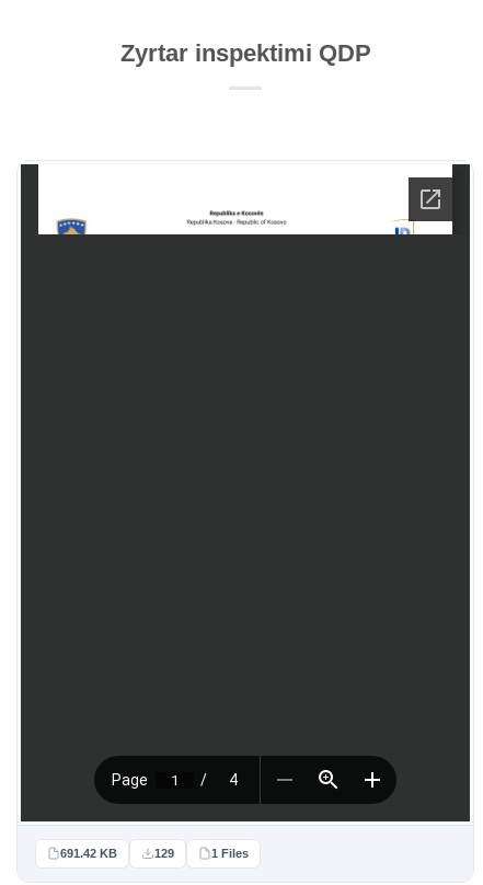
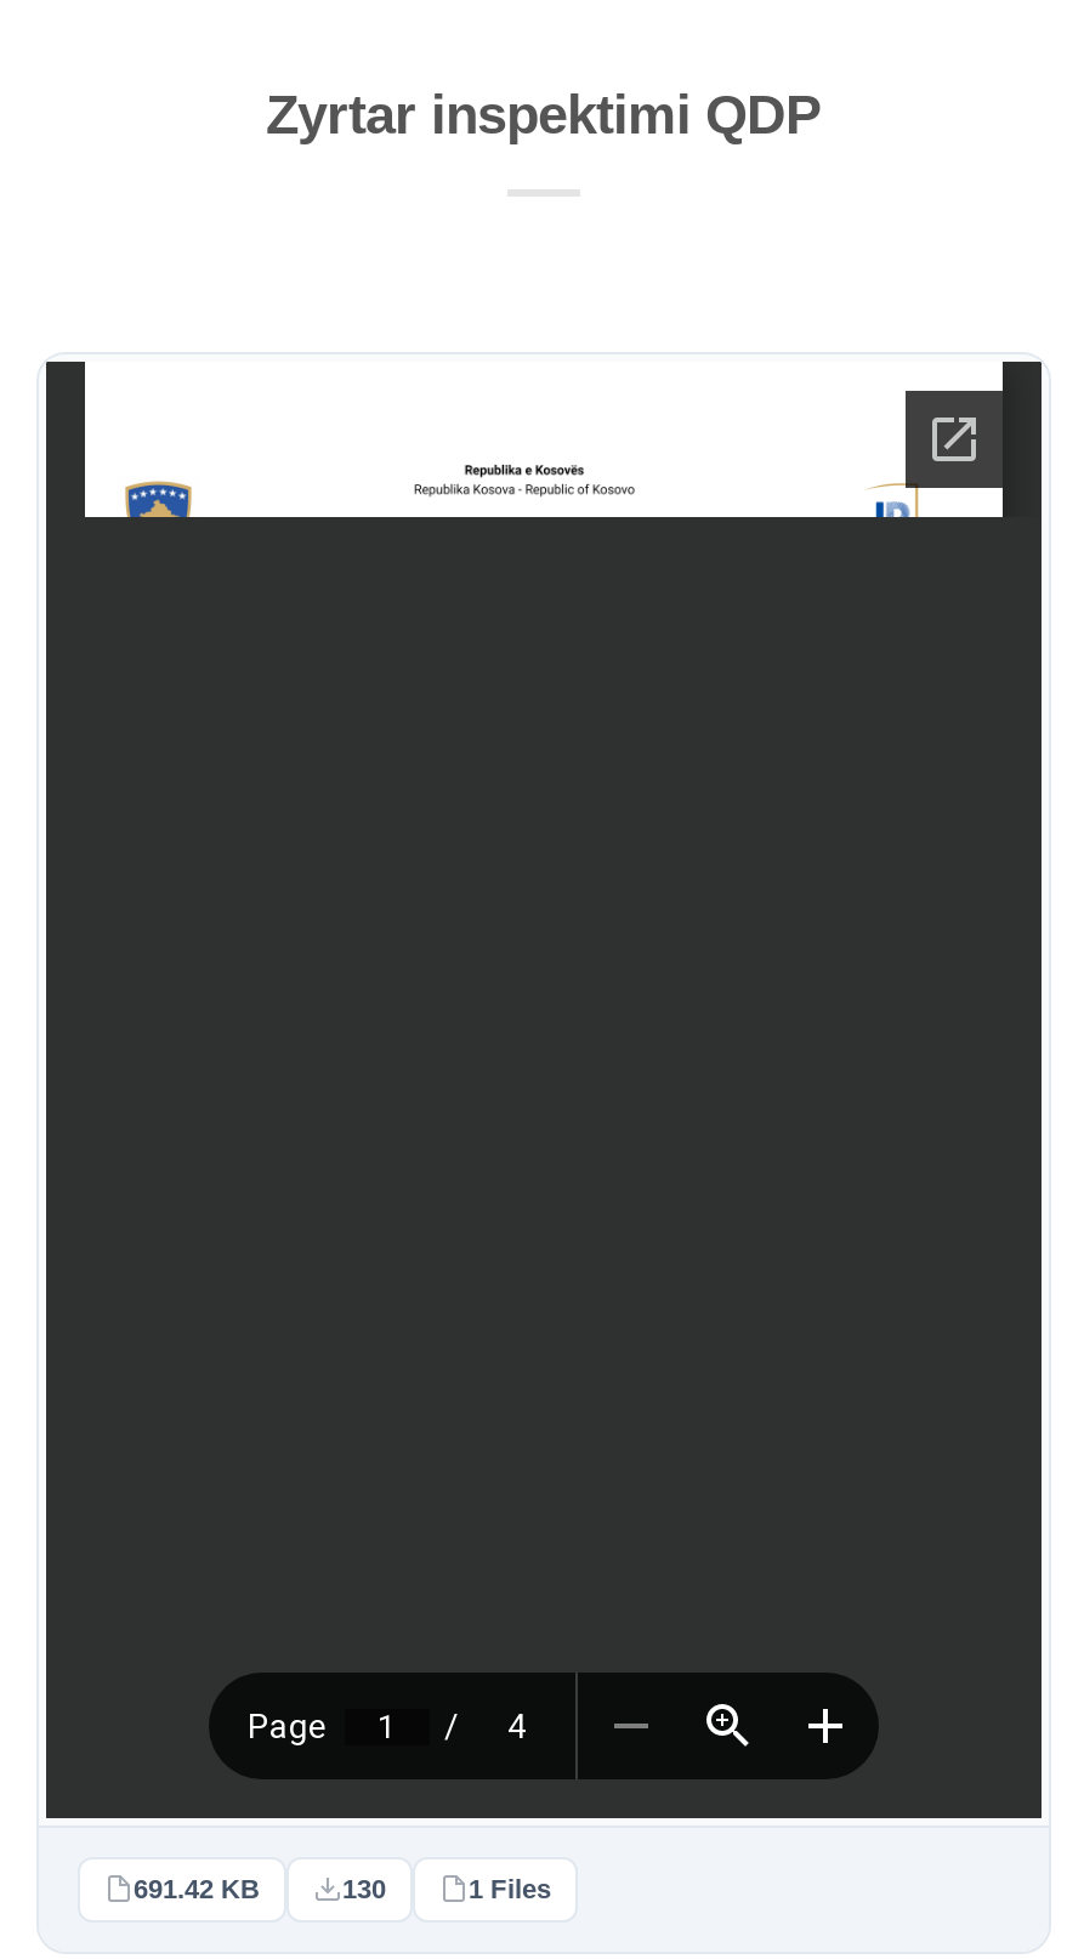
- 129
+ 130
